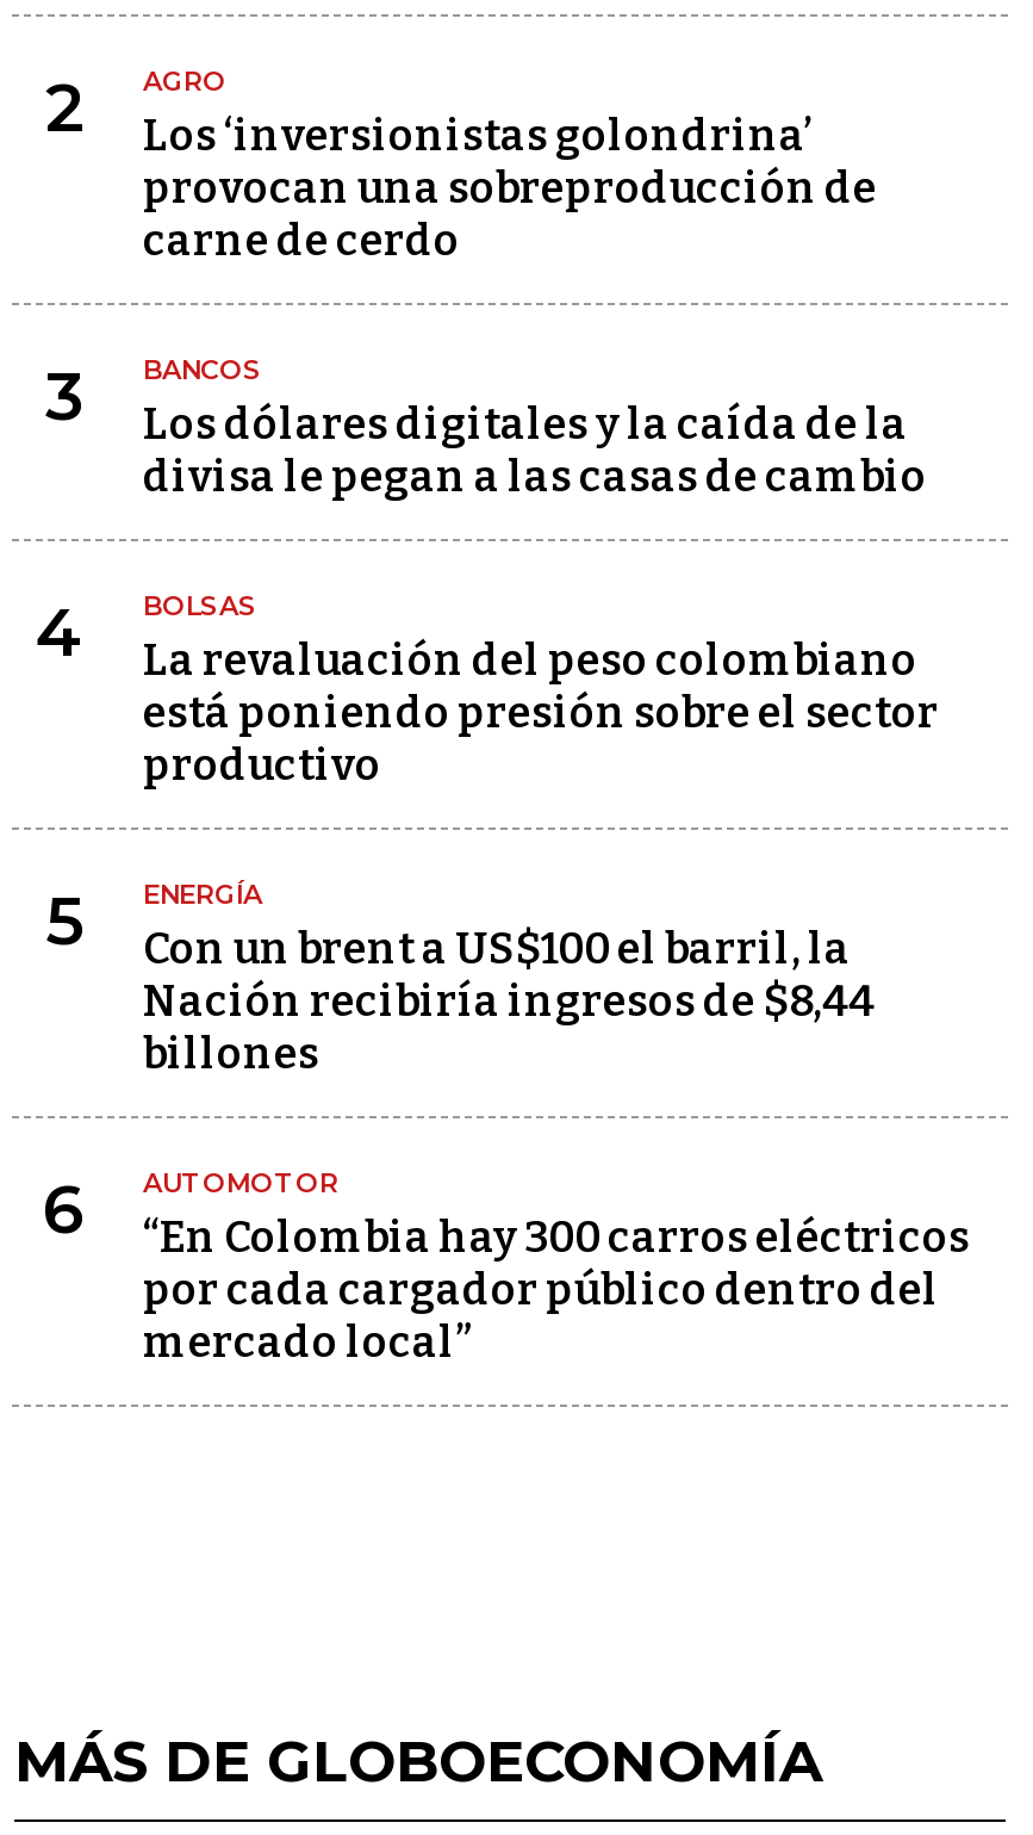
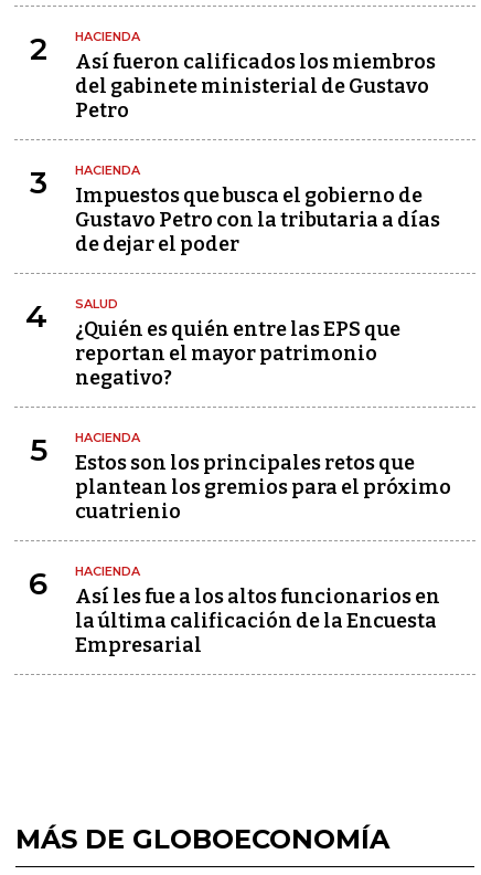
- AGRO
- Los ‘inversionistas golondrina’
- provocan una sobreproducción de
- carne de cerdo
+ HACIENDA
+ Así fueron calificados los miembros
+ del gabinete ministerial de Gustavo
+ Petro

- BANCOS
- Los dólares digitales y la caída de la
- divisa le pegan a las casas de cambio
+ HACIENDA
+ Impuestos que busca el gobierno de
+ Gustavo Petro con la tributaria a días
+ de dejar el poder

- BOLSAS
- La revaluación del peso colombiano
- está poniendo presión sobre el sector
- productivo
+ SALUD
+ ¿Quién es quién entre las EPS que
+ reportan el mayor patrimonio
+ negativo?

- ENERGÍA
- Con un brent a US$100 el barril, la
- Nación recibiría ingresos de $8,44
- billones
+ HACIENDA
+ Estos son los principales retos que
+ plantean los gremios para el próximo
+ cuatrienio

- AUTOMOTOR
- “En Colombia hay 300 carros eléctricos
- por cada cargador público dentro del
- mercado local”
+ HACIENDA
+ Así les fue a los altos funcionarios en
+ la última calificación de la Encuesta
+ Empresarial
